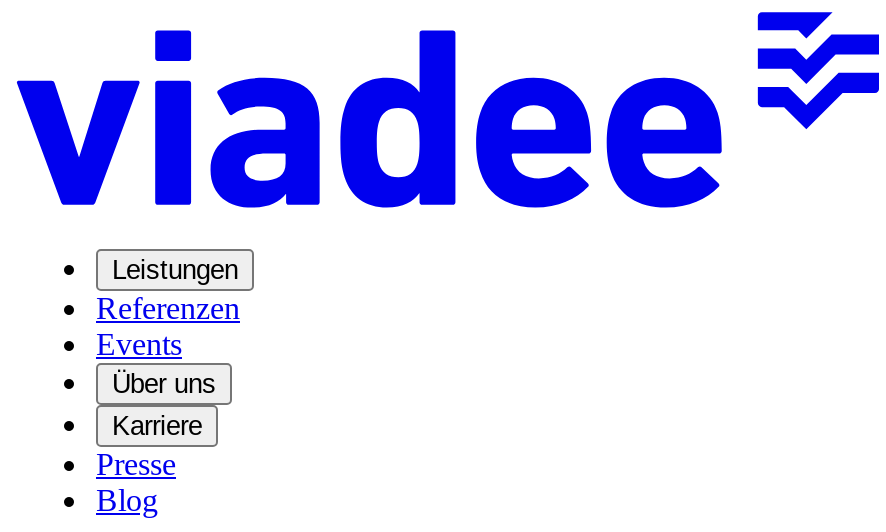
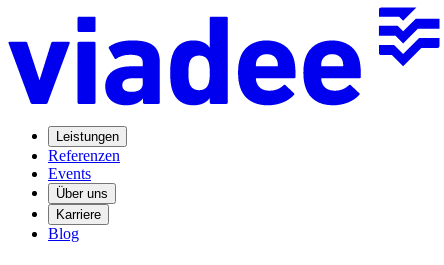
- Presse
